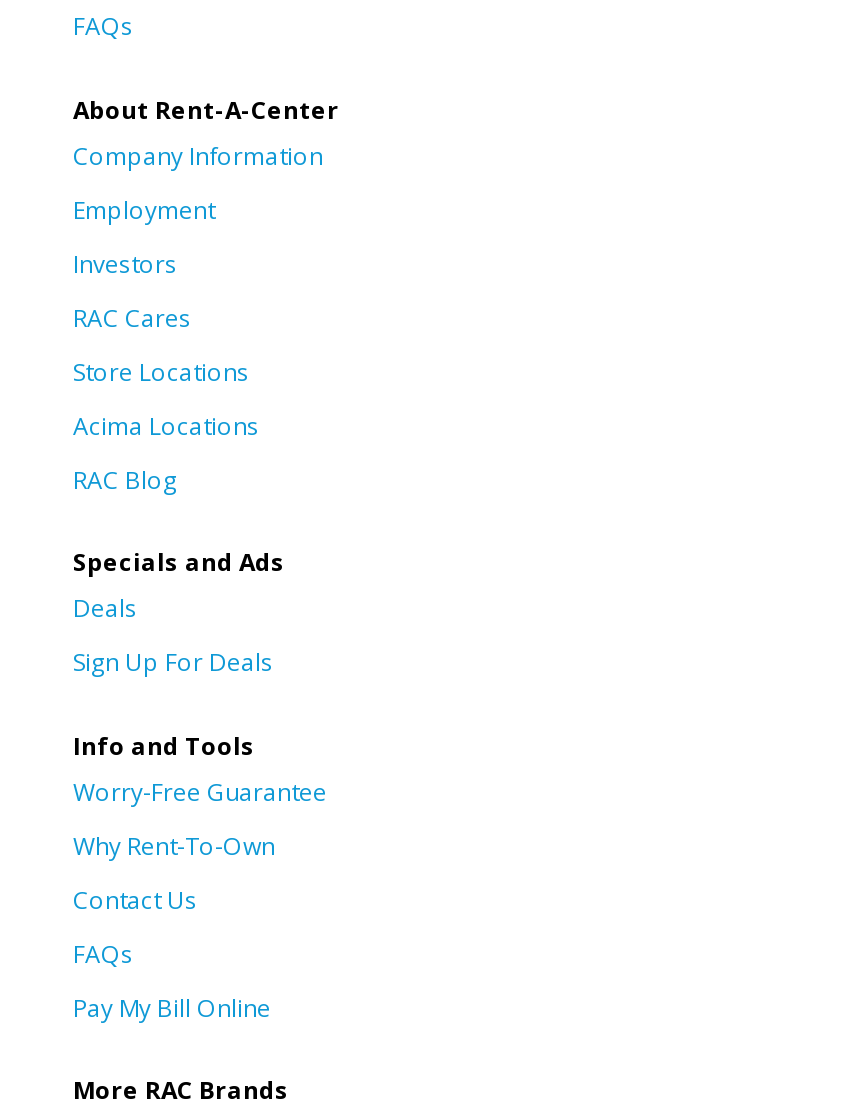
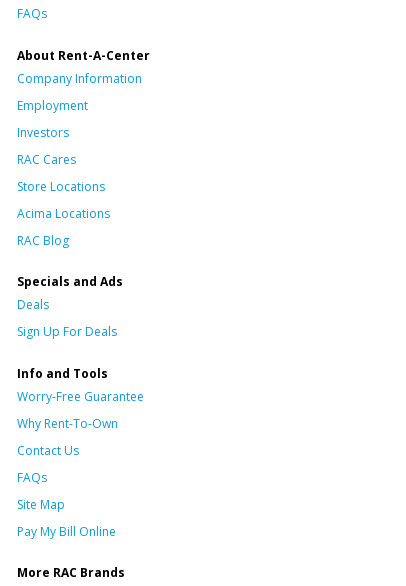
+ Site Map
